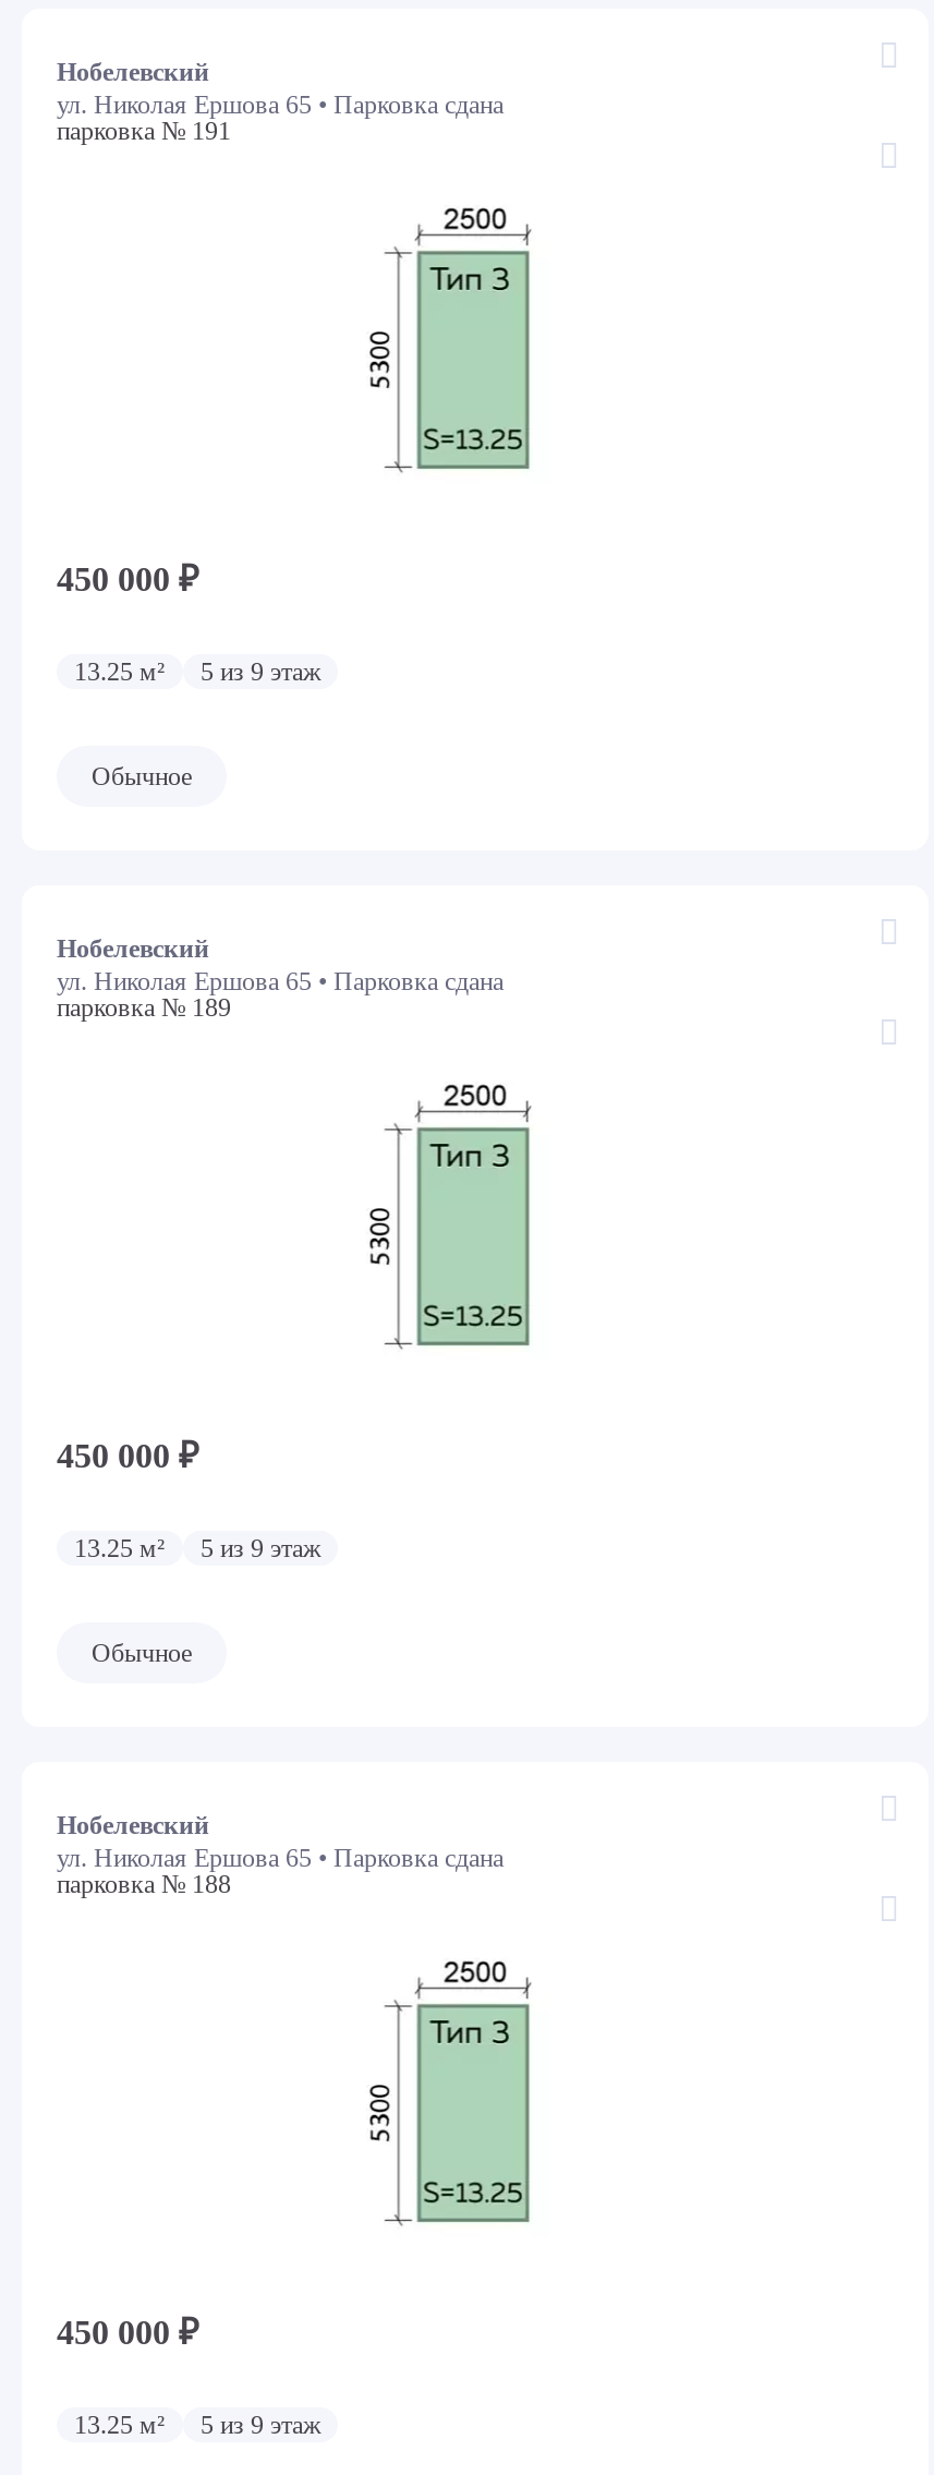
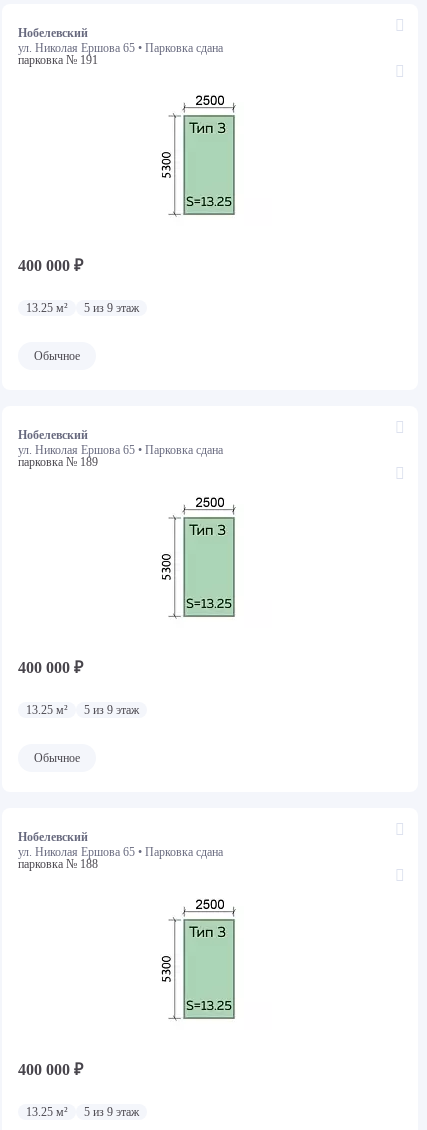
- 450 000 ₽
+ 400 000 ₽

- 450 000 ₽
+ 400 000 ₽

- 450 000 ₽
+ 400 000 ₽
